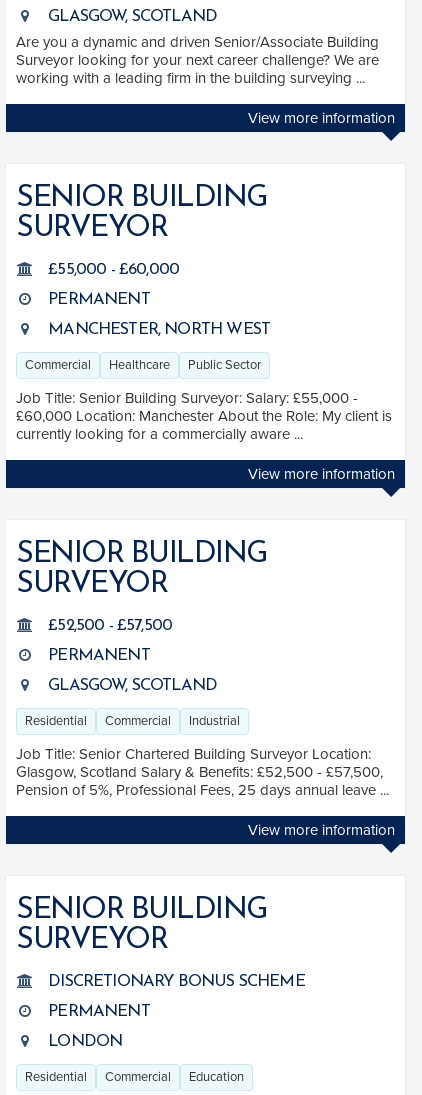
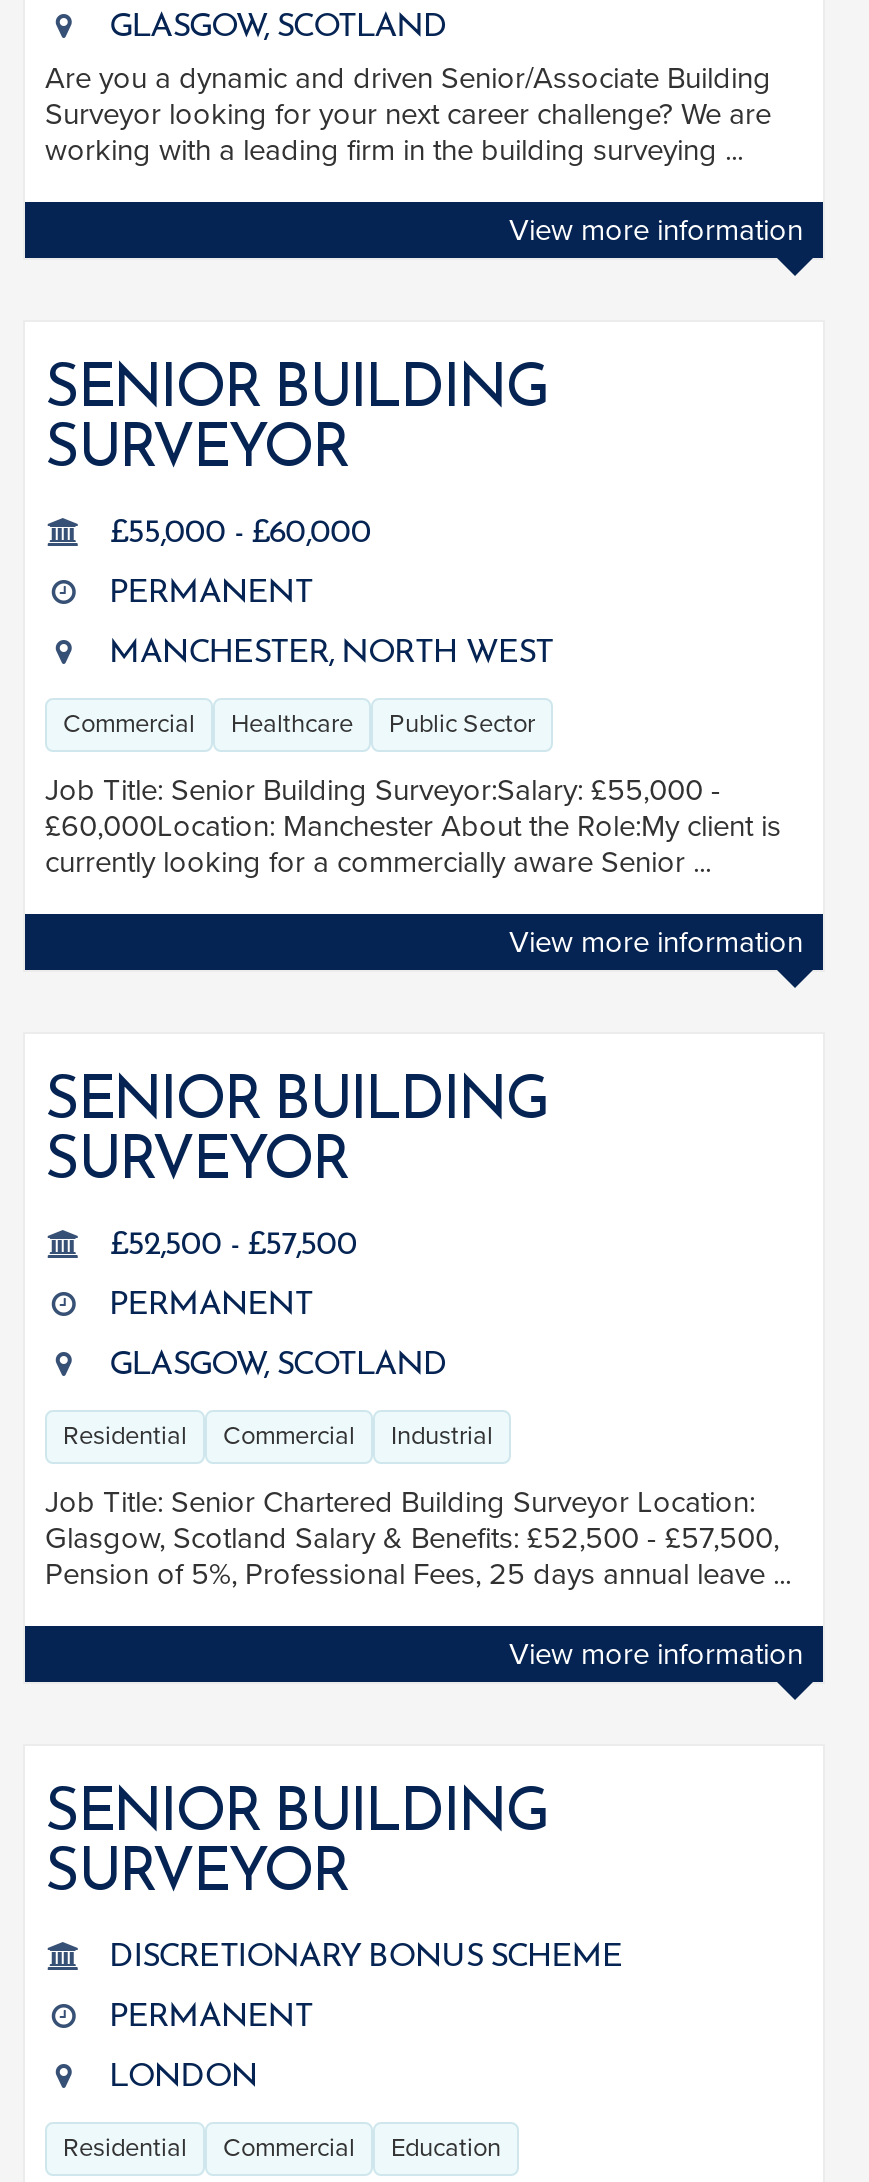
- Job Title: Senior Building Surveyor: Salary: £55,000 -
- £60,000 Location: Manchester About the Role: My client is
- currently looking for a commercially aware ...
+ Job Title: Senior Building Surveyor:Salary: £55,000 -
+ £60,000Location: Manchester About the Role:My client is
+ currently looking for a commercially aware Senior ...
